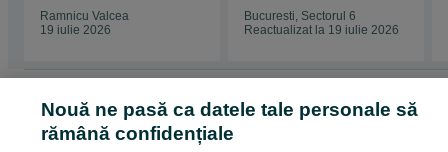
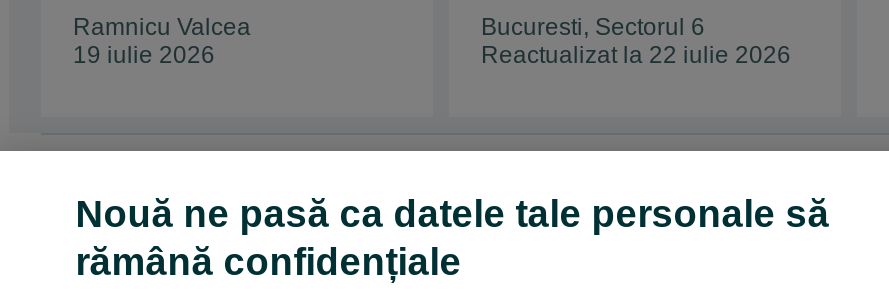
- Reactualizat la 19 iulie 2026
+ Reactualizat la 22 iulie 2026
